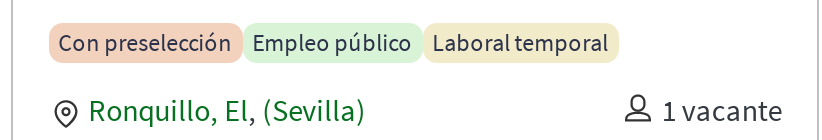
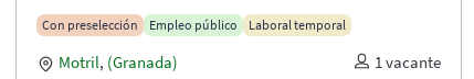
- Ronquillo, El, (Sevilla)
+ Motril, (Granada)
